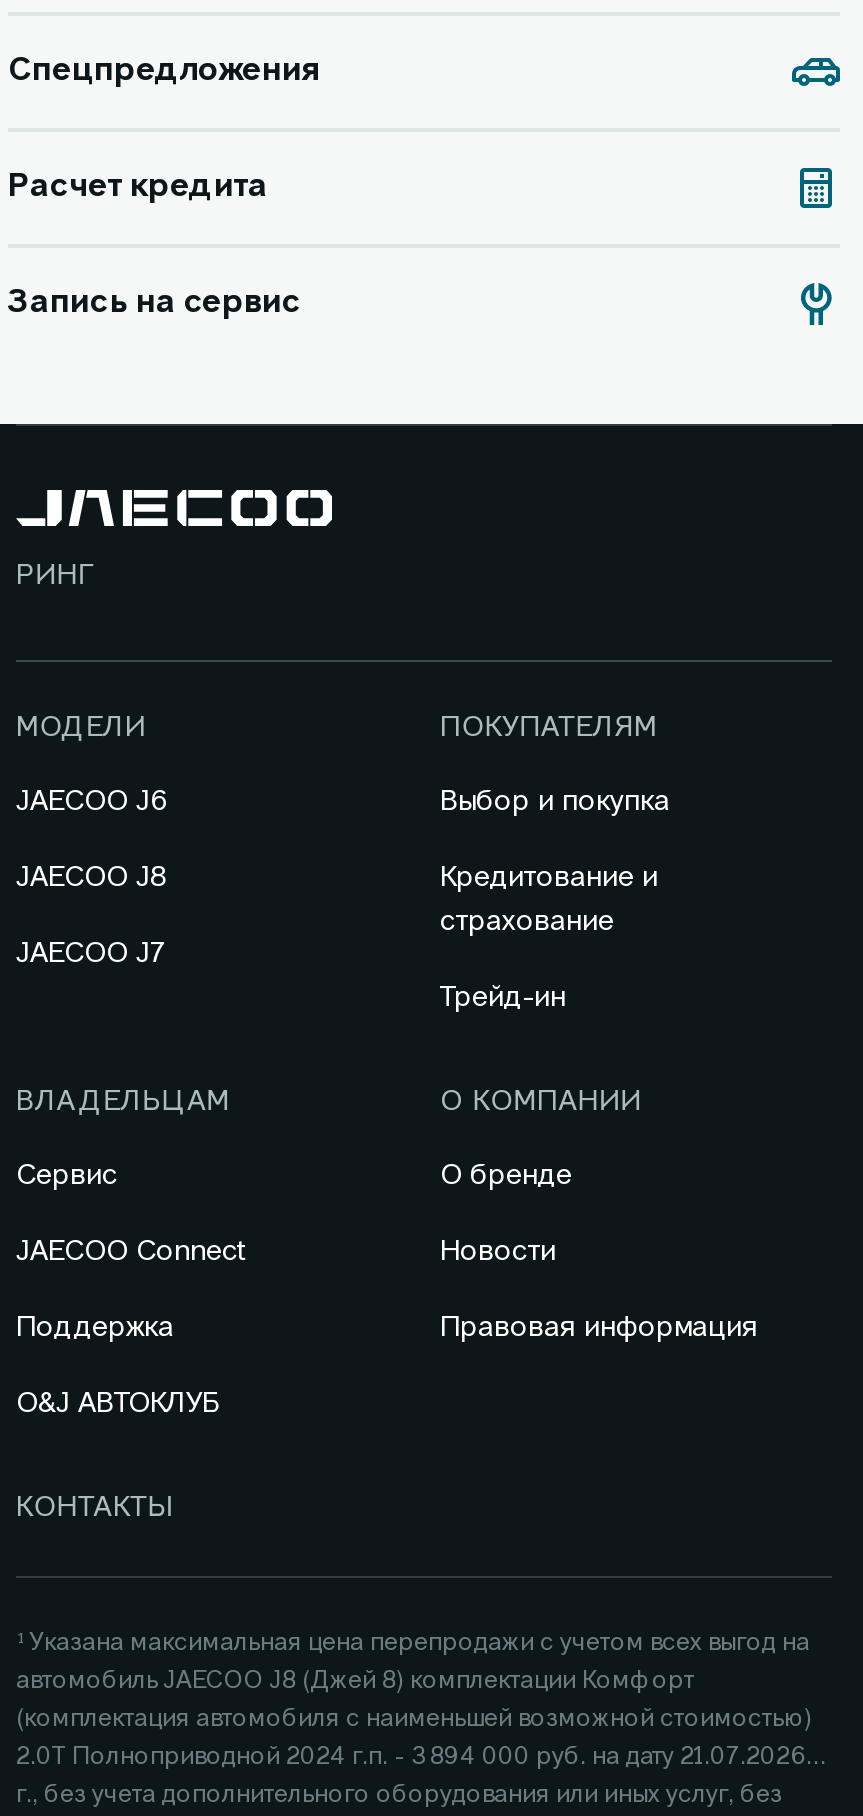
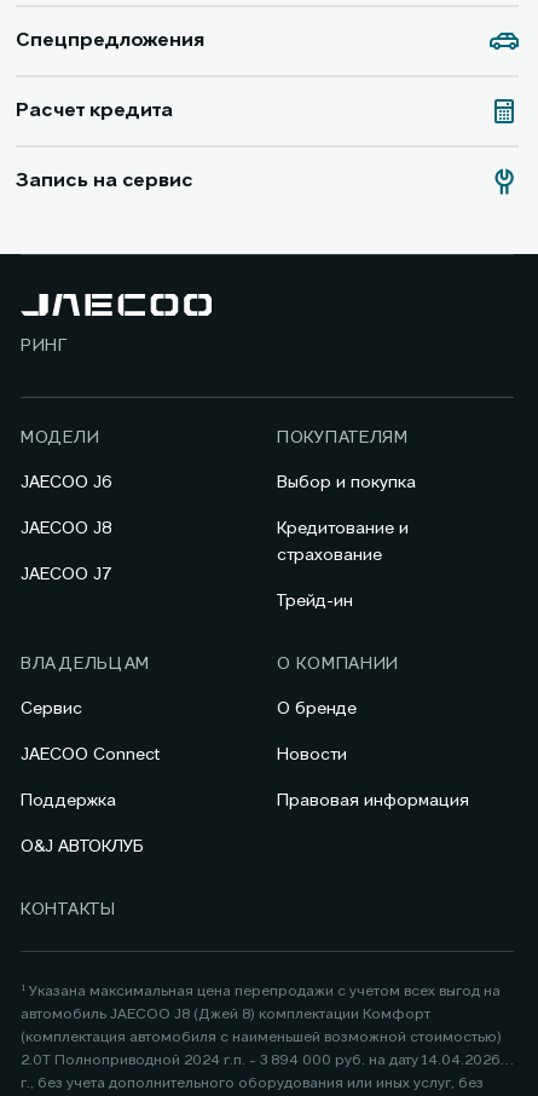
- 2.0Т Полноприводной 2024 г.п. - 3 894 000 руб. на дату 21.07.2026
+ 2.0Т Полноприводной 2024 г.п. - 3 894 000 руб. на дату 14.04.2026
